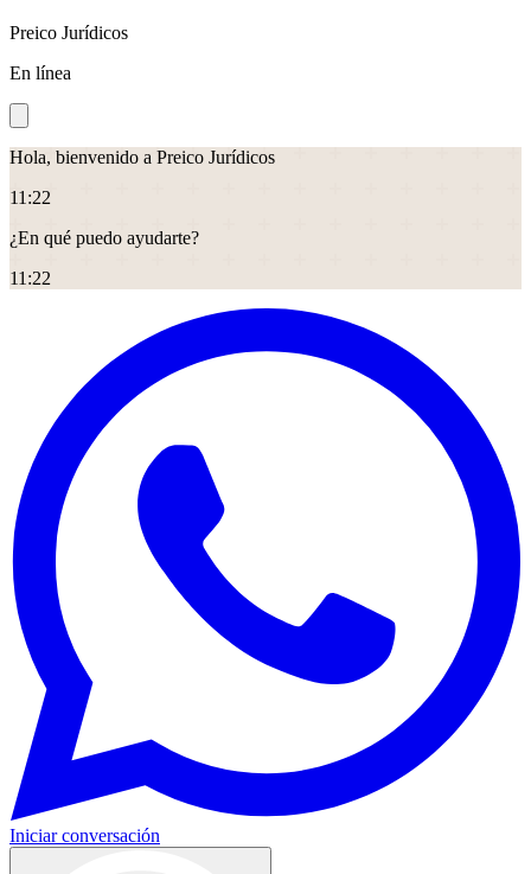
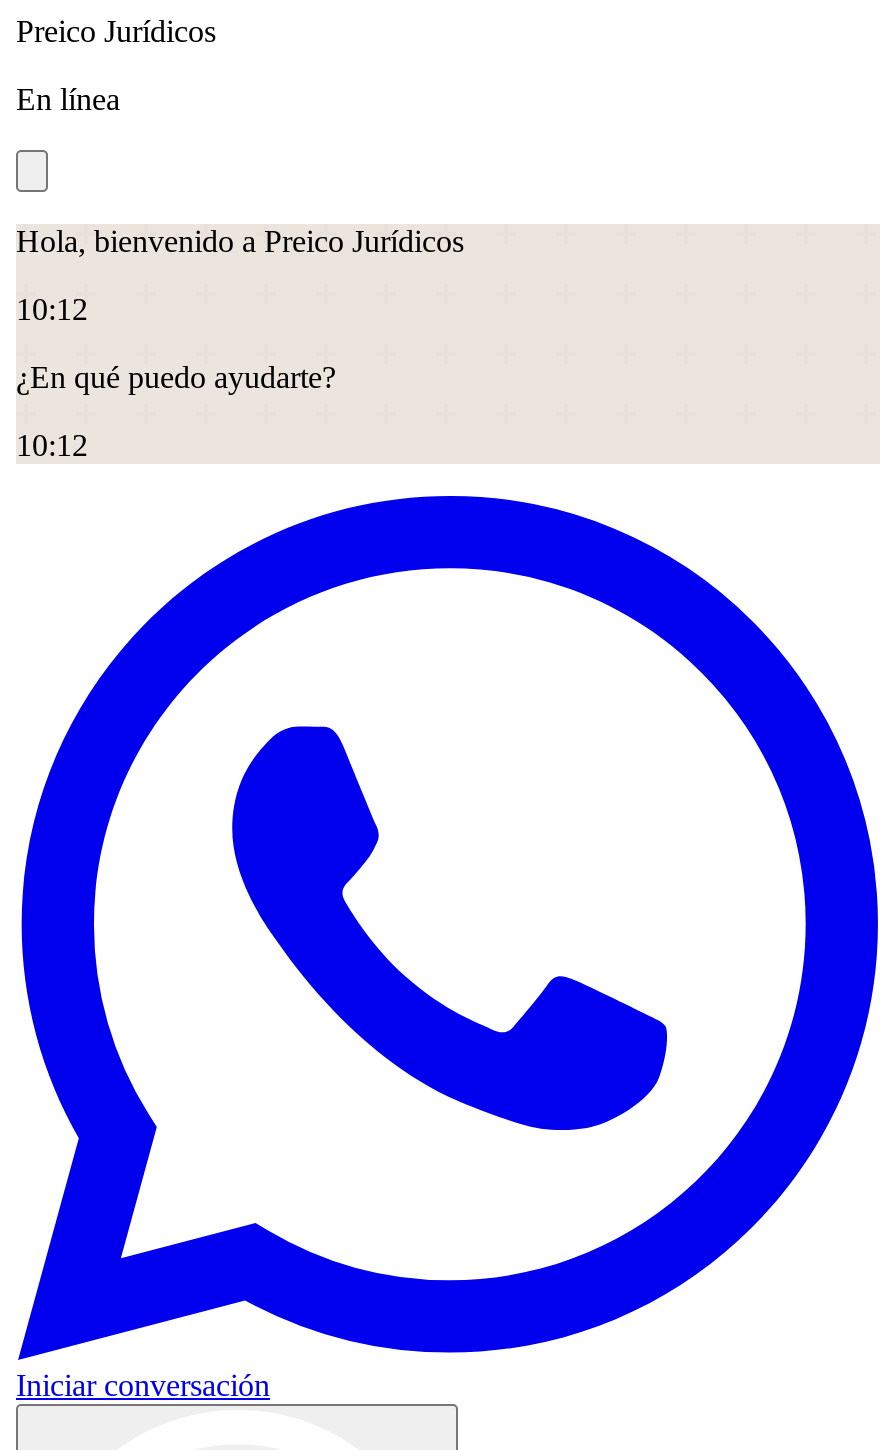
- 11:22
+ 10:12

- 11:22
+ 10:12
